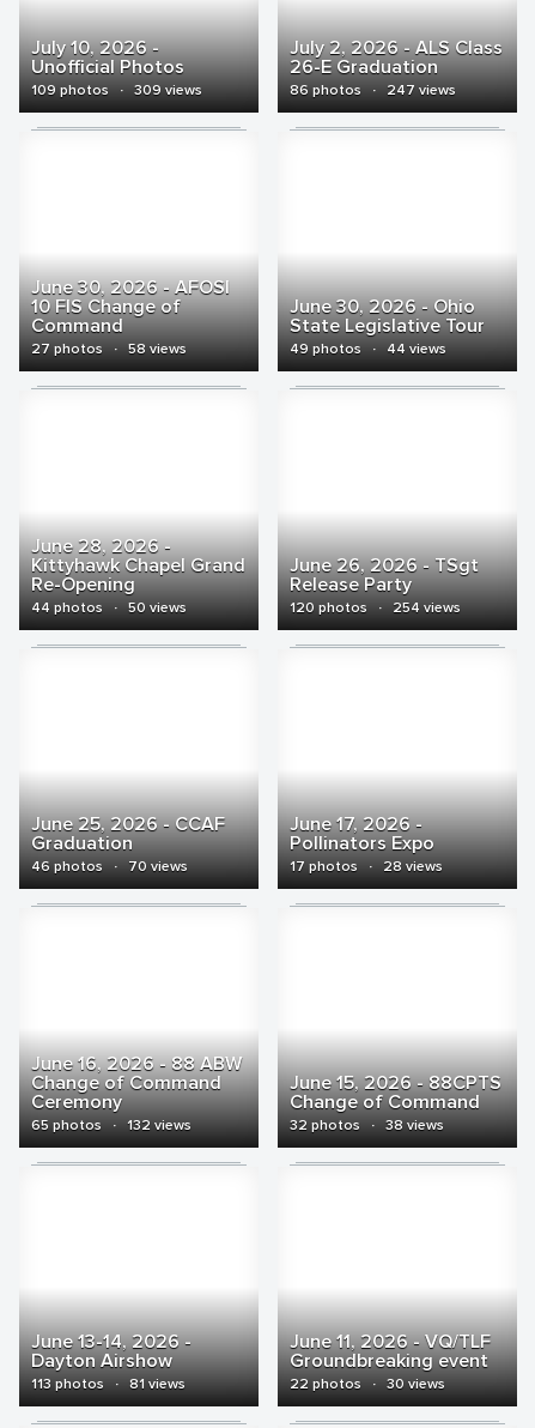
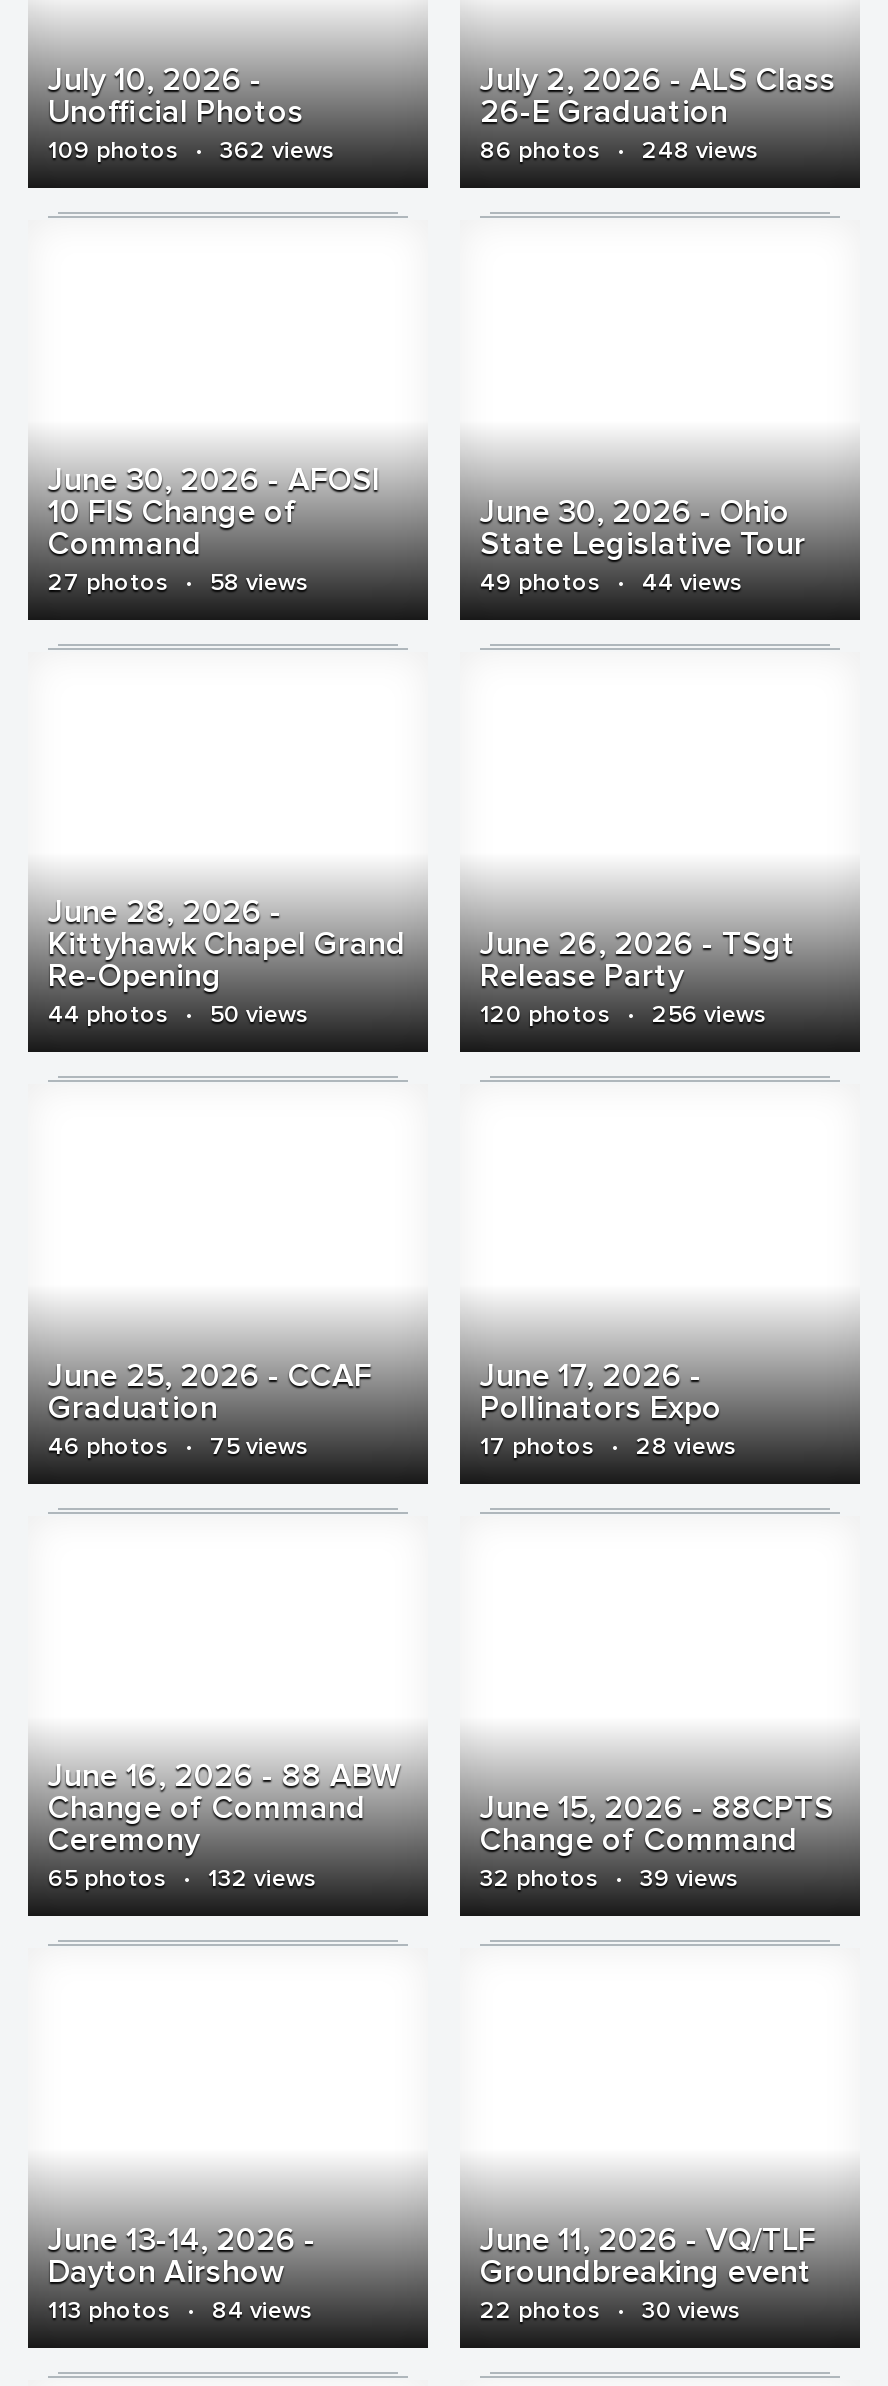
- 109 photos · 309 views
+ 109 photos · 362 views

- 86 photos · 247 views
+ 86 photos · 248 views

- 120 photos · 254 views
+ 120 photos · 256 views

- 46 photos · 70 views
+ 46 photos · 75 views

- 32 photos · 38 views
+ 32 photos · 39 views

- 113 photos · 81 views
+ 113 photos · 84 views
